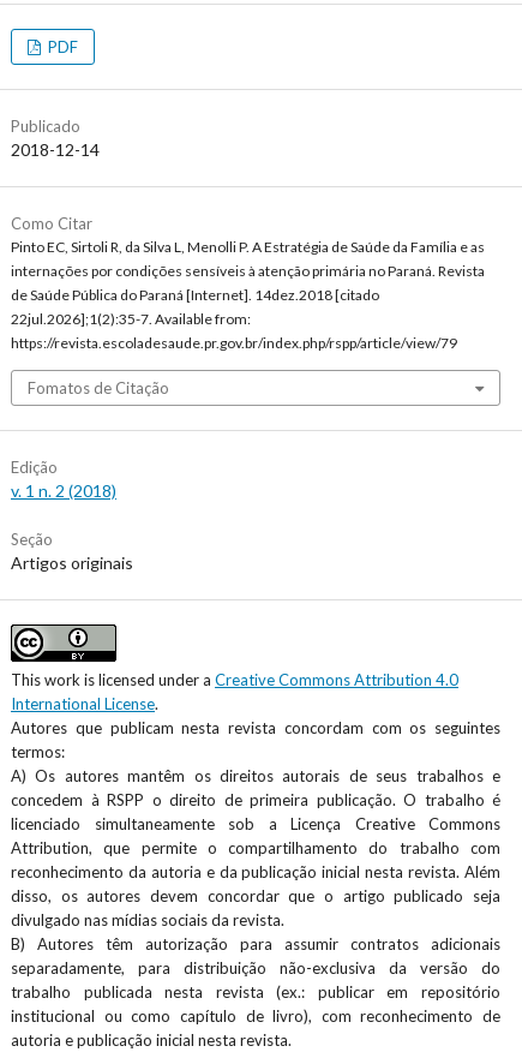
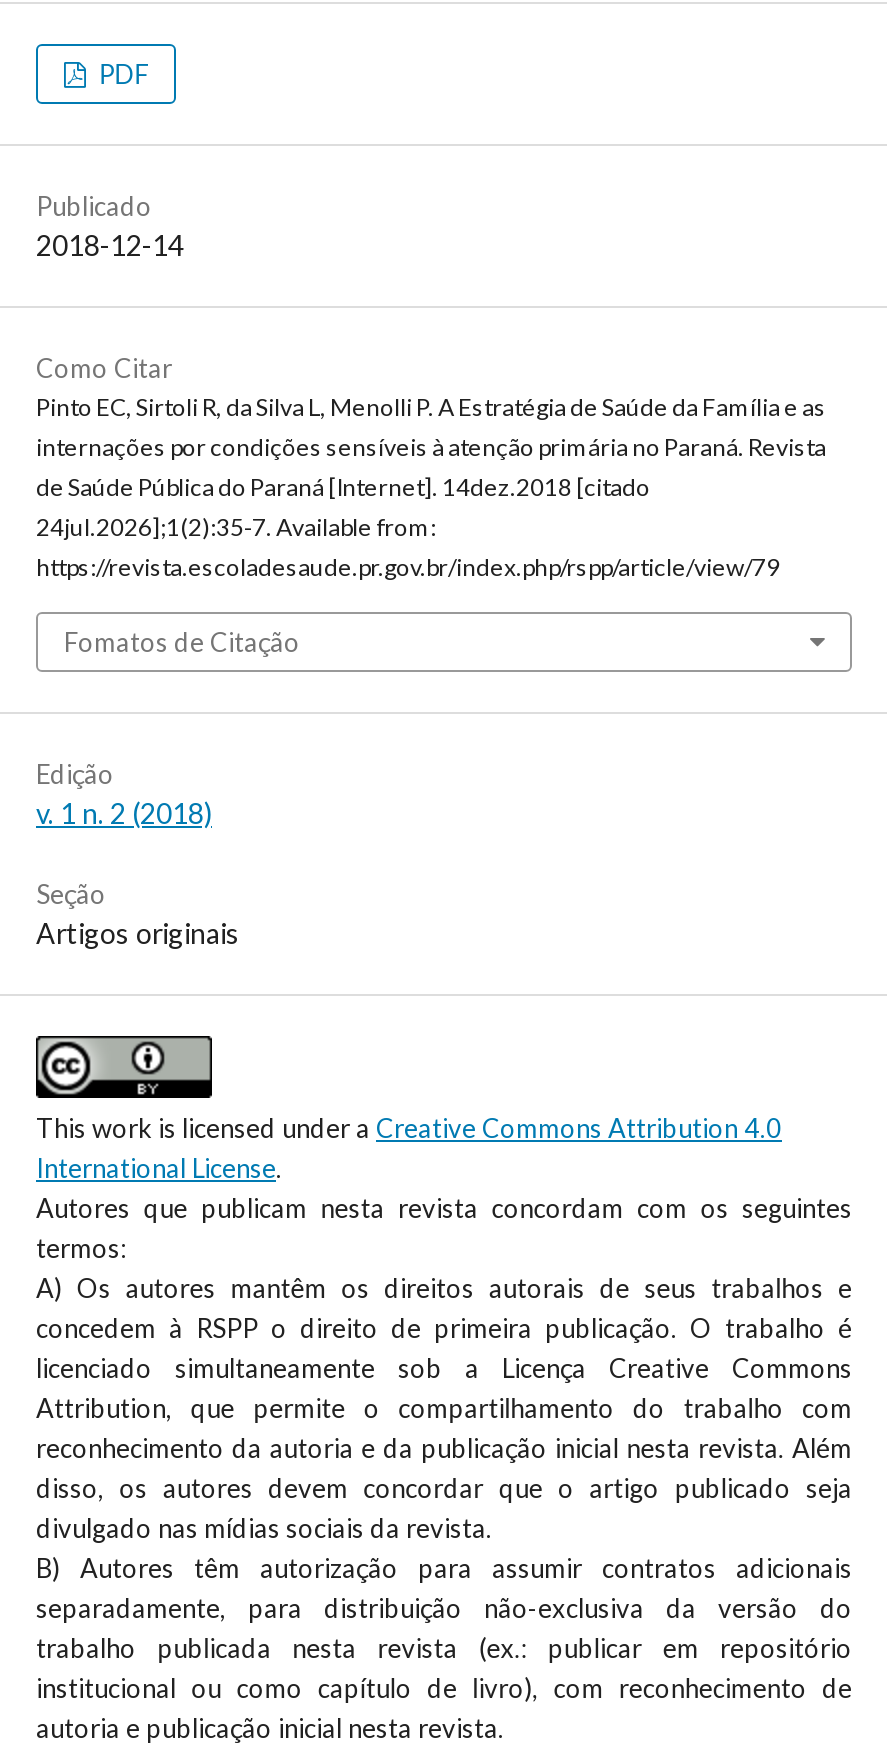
- 22jul.2026];1(2):35-7. Available from:
+ 24jul.2026];1(2):35-7. Available from:
